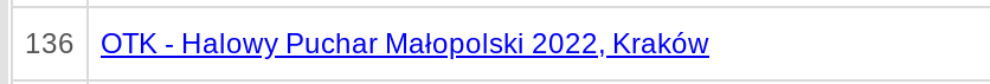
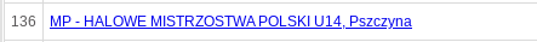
- OTK - Halowy Puchar Małopolski 2022, Kraków
+ MP - HALOWE MISTRZOSTWA POLSKI U14, Pszczyna
